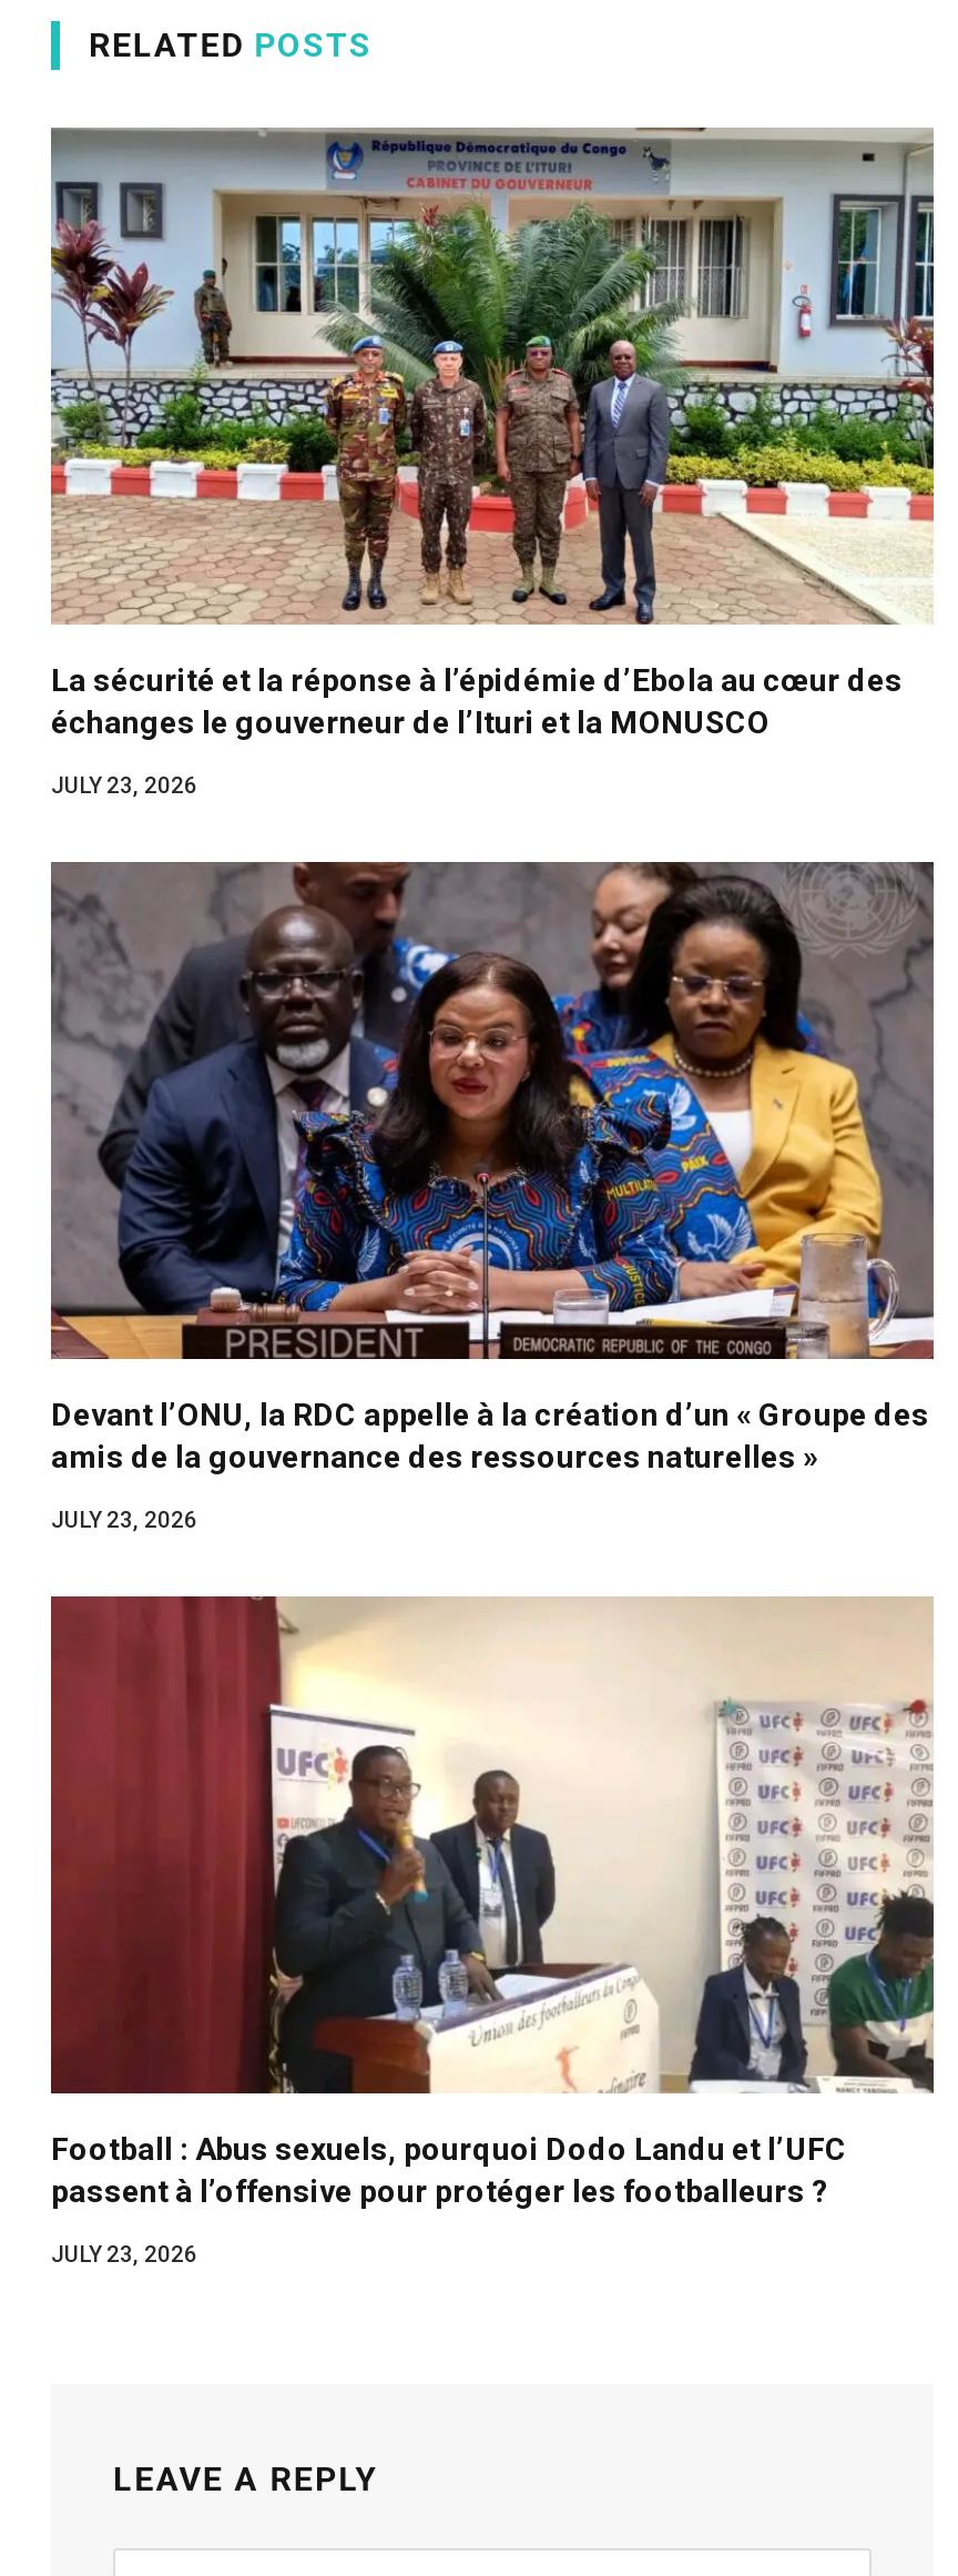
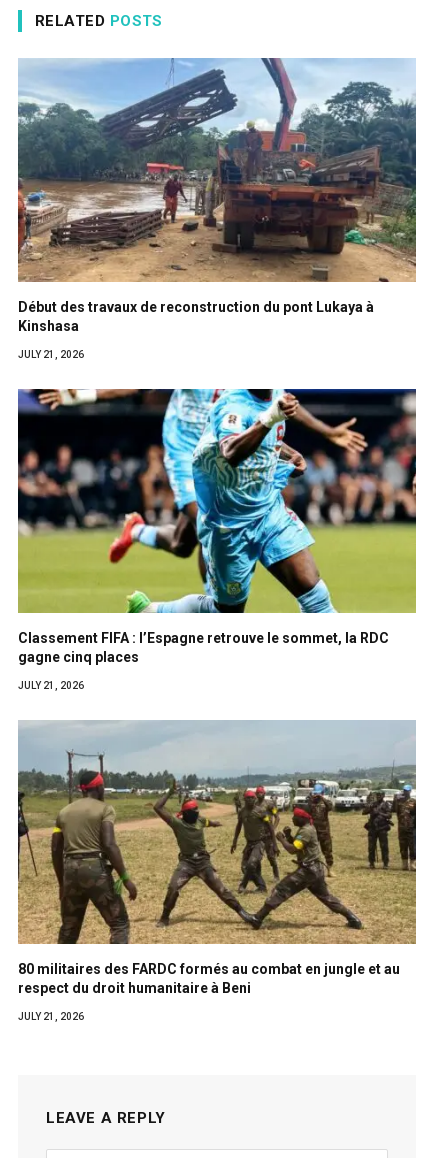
- [image]
- La sécurité et la réponse à l’épidémie d’Ebola au cœur des
- échanges le gouverneur de l’Ituri et la MONUSCO
+ [image]
+ Début des travaux de reconstruction du pont Lukaya à
+ Kinshasa

- JULY 23, 2026
+ JULY 21, 2026

- [image]
- Devant l’ONU, la RDC appelle à la création d’un « Groupe des
- amis de la gouvernance des ressources naturelles »
+ [image]
+ Classement FIFA : l’Espagne retrouve le sommet, la RDC
+ gagne cinq places

- JULY 23, 2026
+ JULY 21, 2026

- [image]
- Football : Abus sexuels, pourquoi Dodo Landu et l’UFC
- passent à l’offensive pour protéger les footballeurs ?
+ [image]
+ 80 militaires des FARDC formés au combat en jungle et au
+ respect du droit humanitaire à Beni

- JULY 23, 2026
+ JULY 21, 2026
